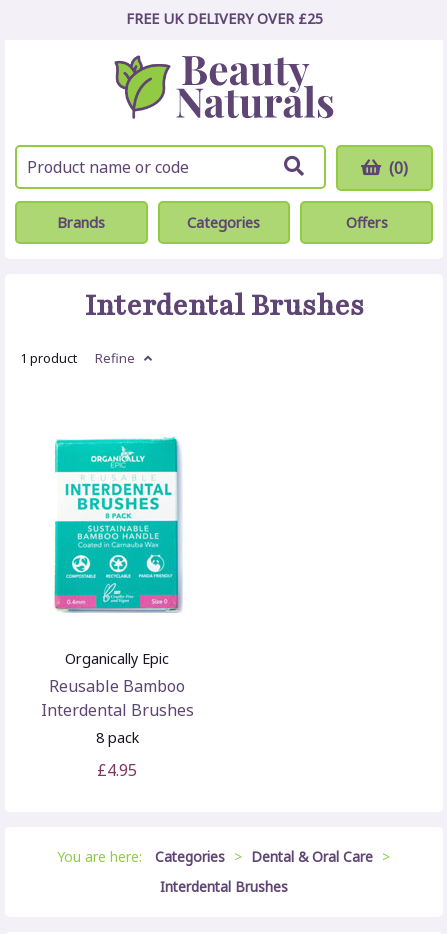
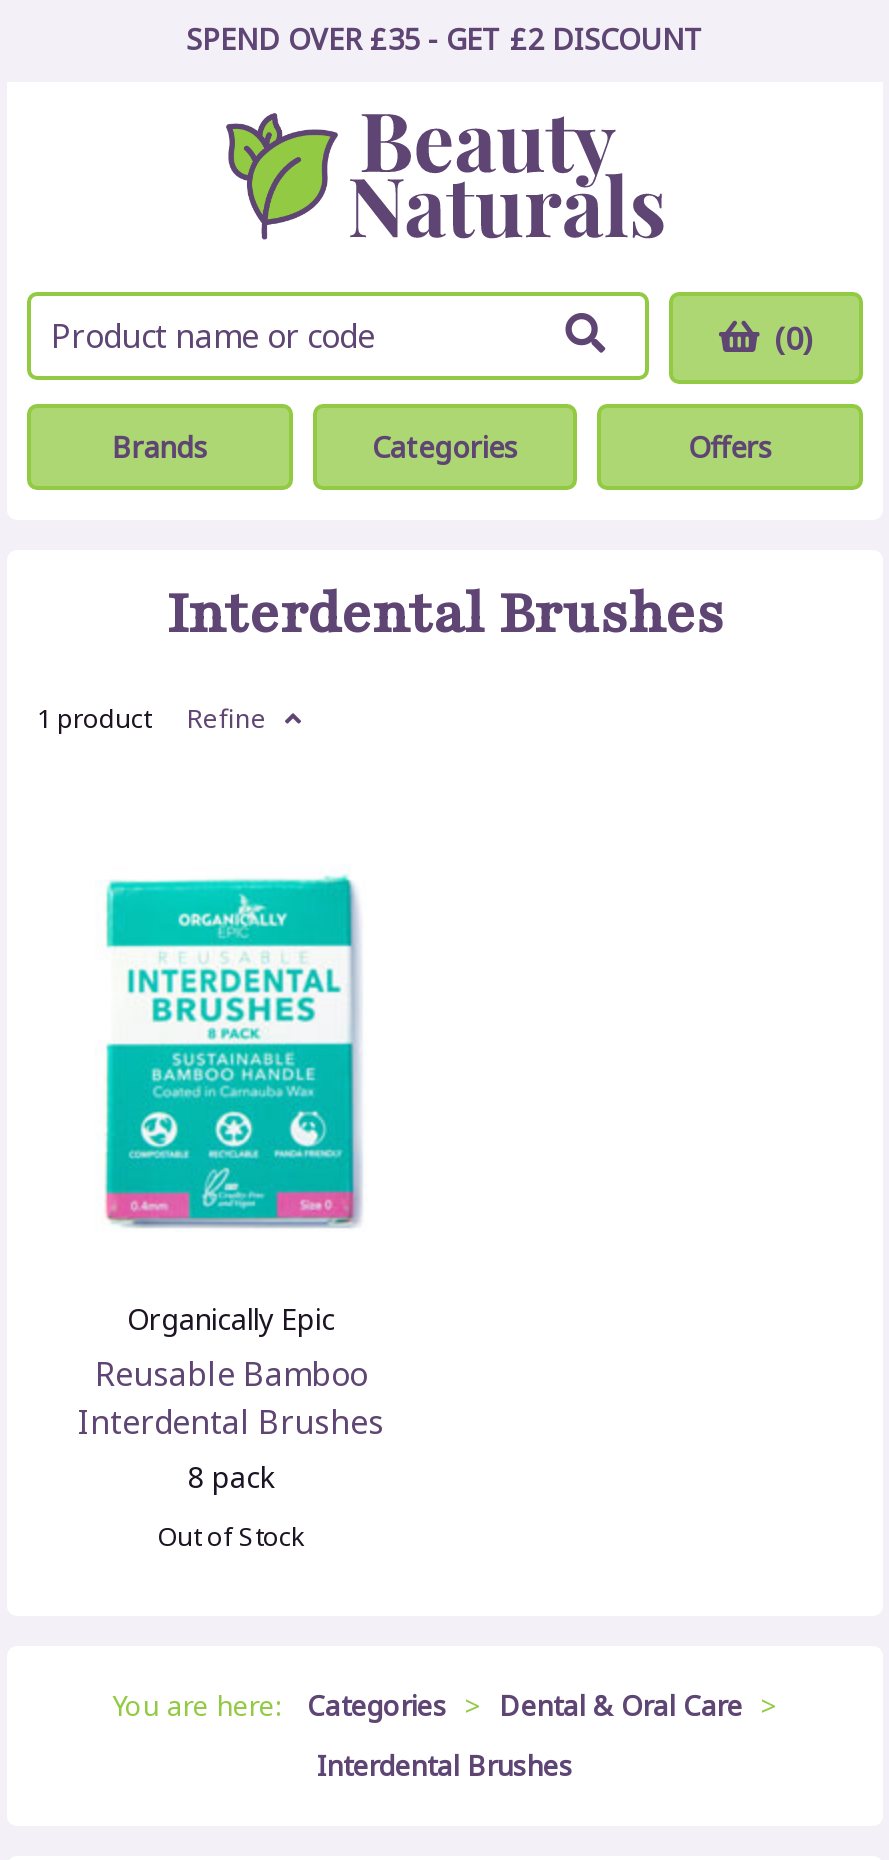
- FREE UK DELIVERY OVER £25
+ SPEND OVER £35 - GET £2 DISCOUNT

- £4.95
+ Out of Stock
